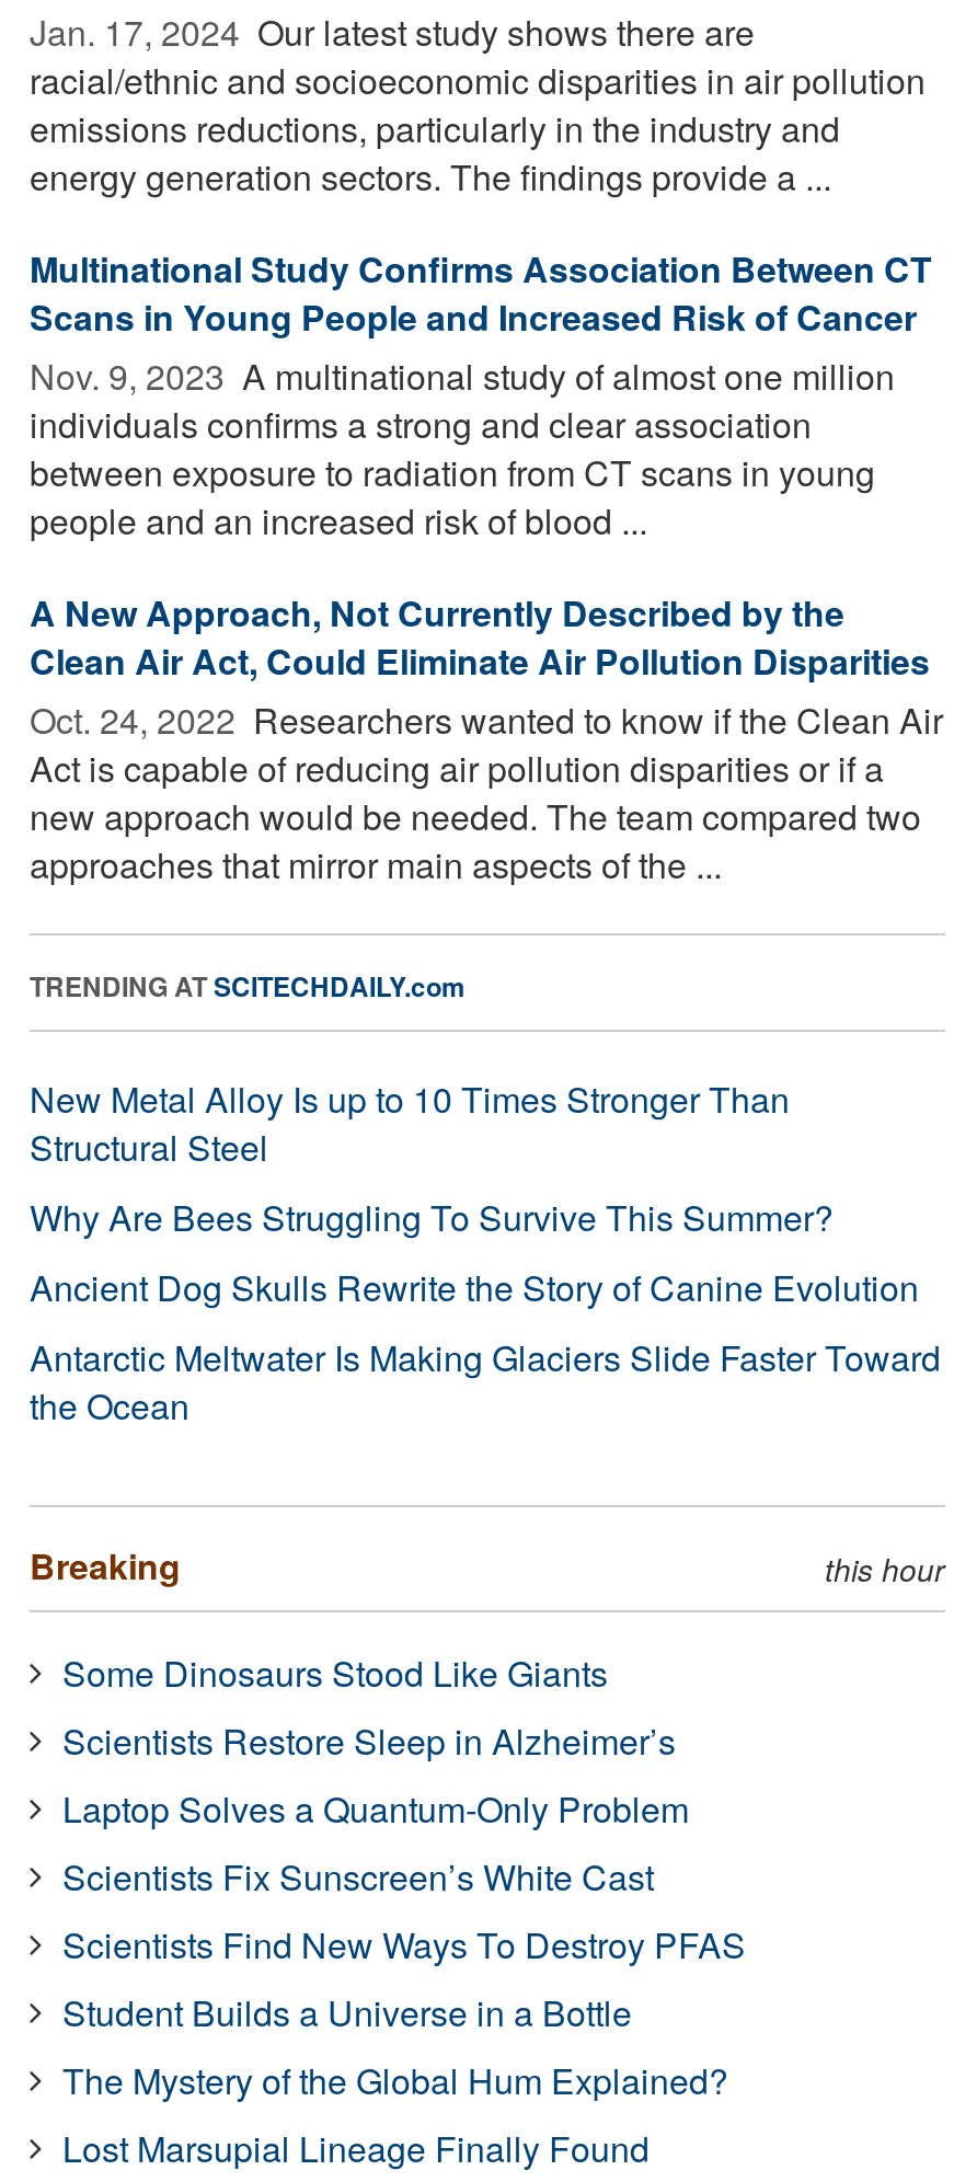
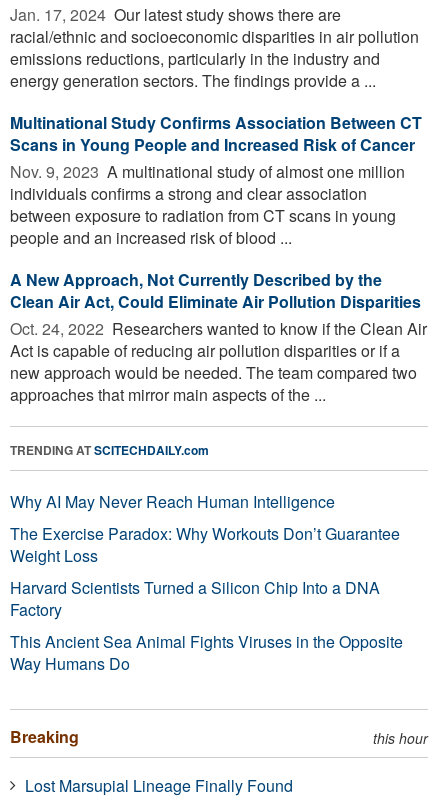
- New Metal Alloy Is up to 10 Times Stronger Than
- Structural Steel
- Why Are Bees Struggling To Survive This Summer?
- Ancient Dog Skulls Rewrite the Story of Canine Evolution
- Antarctic Meltwater Is Making Glaciers Slide Faster Toward
- the Ocean
+ Why AI May Never Reach Human Intelligence
+ The Exercise Paradox: Why Workouts Don’t Guarantee
+ Weight Loss
+ Harvard Scientists Turned a Silicon Chip Into a DNA
+ Factory
+ This Ancient Sea Animal Fights Viruses in the Opposite
+ Way Humans Do

moved down: Breaking | this hour

- Some Dinosaurs Stood Like Giants
- Scientists Restore Sleep in Alzheimer’s
- Laptop Solves a Quantum-Only Problem
- Scientists Fix Sunscreen’s White Cast
- Scientists Find New Ways To Destroy PFAS
- Student Builds a Universe in a Bottle
- The Mystery of the Global Hum Explained?
